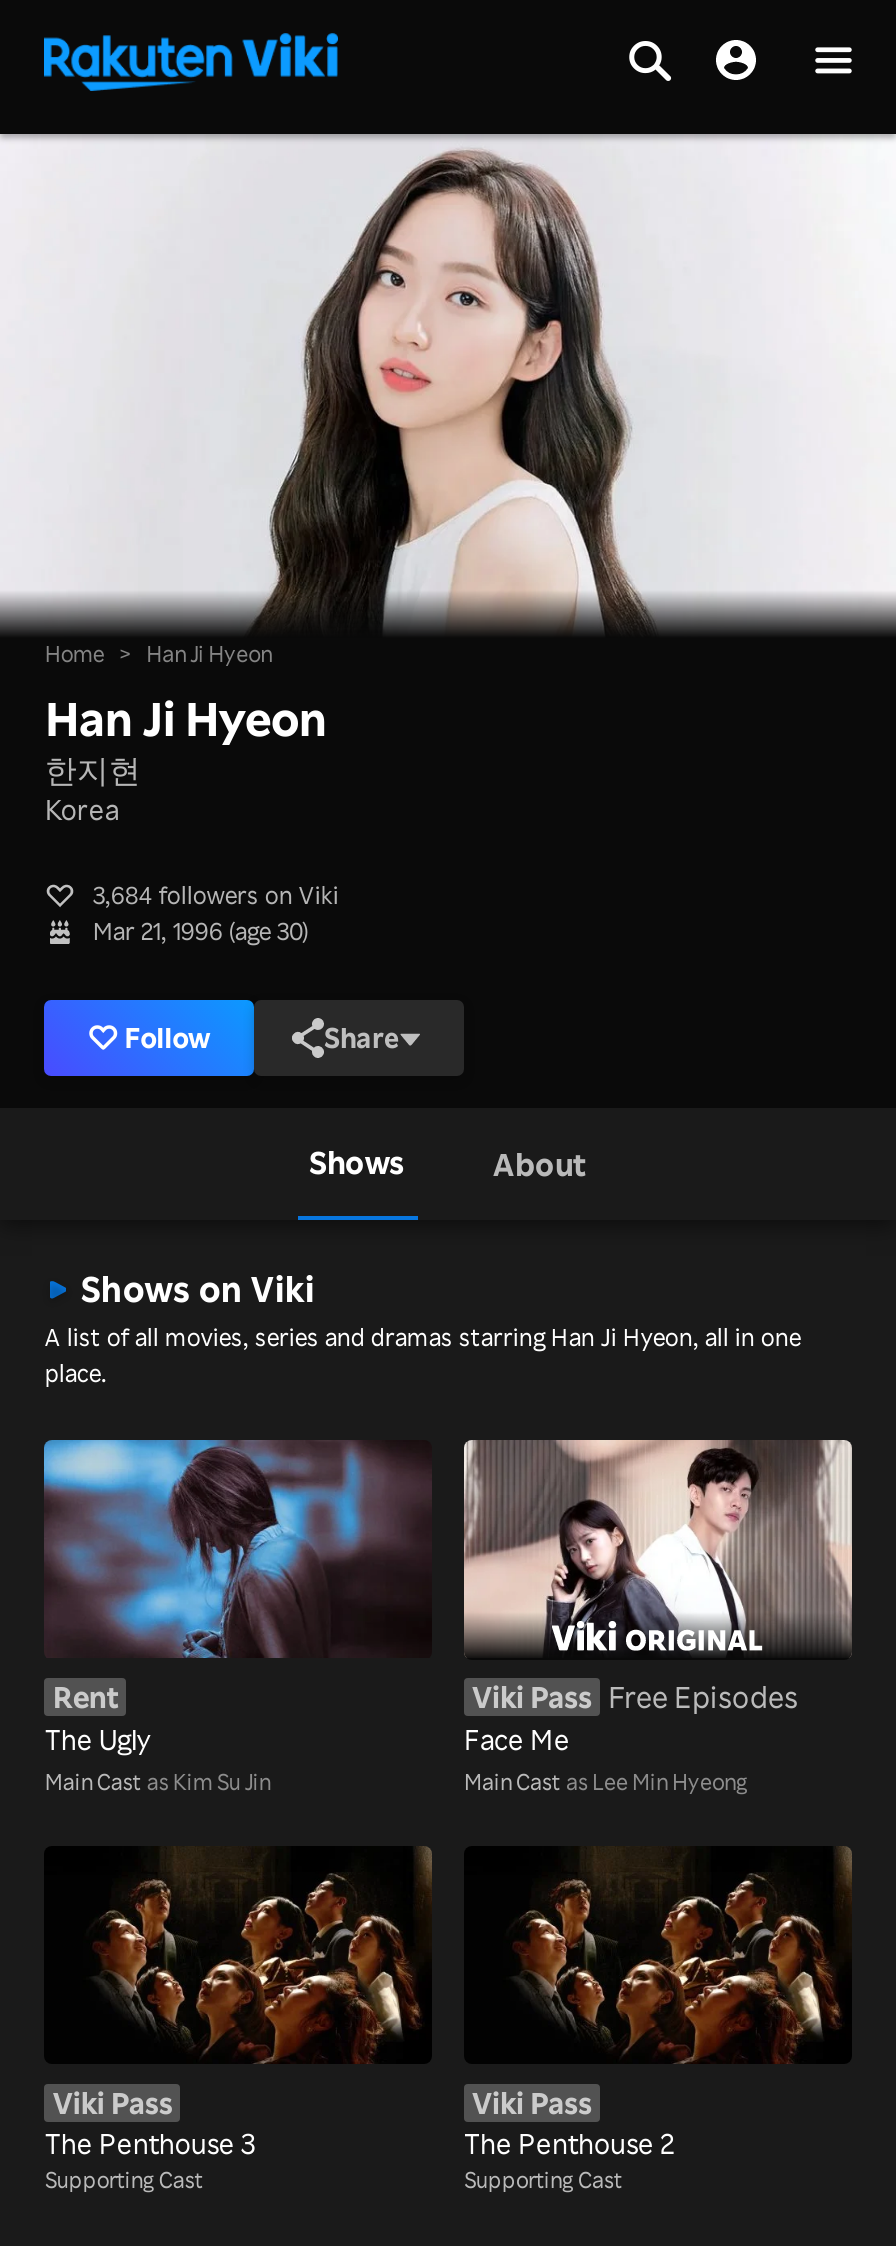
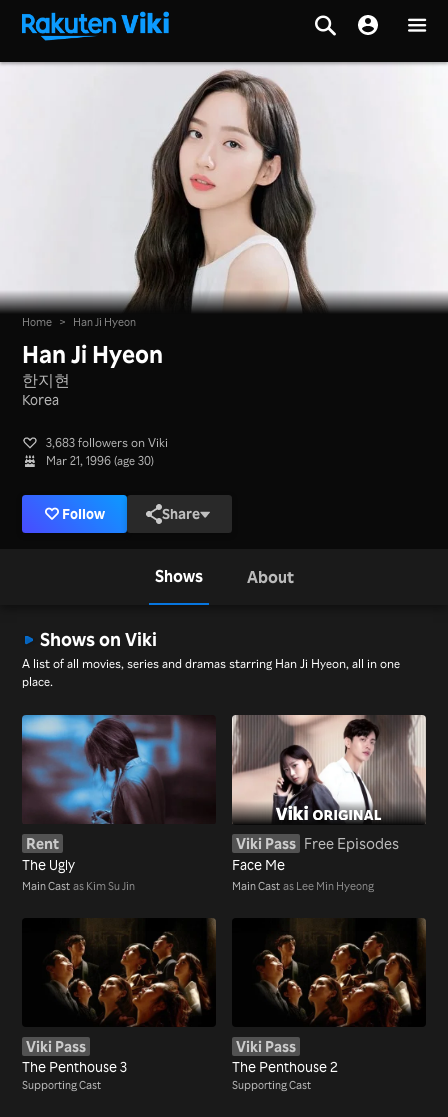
- 3,684 followers on Viki
+ 3,683 followers on Viki
